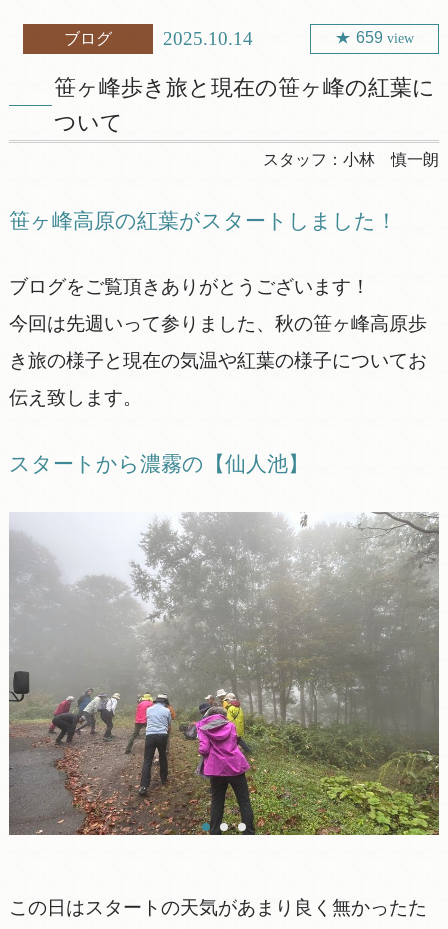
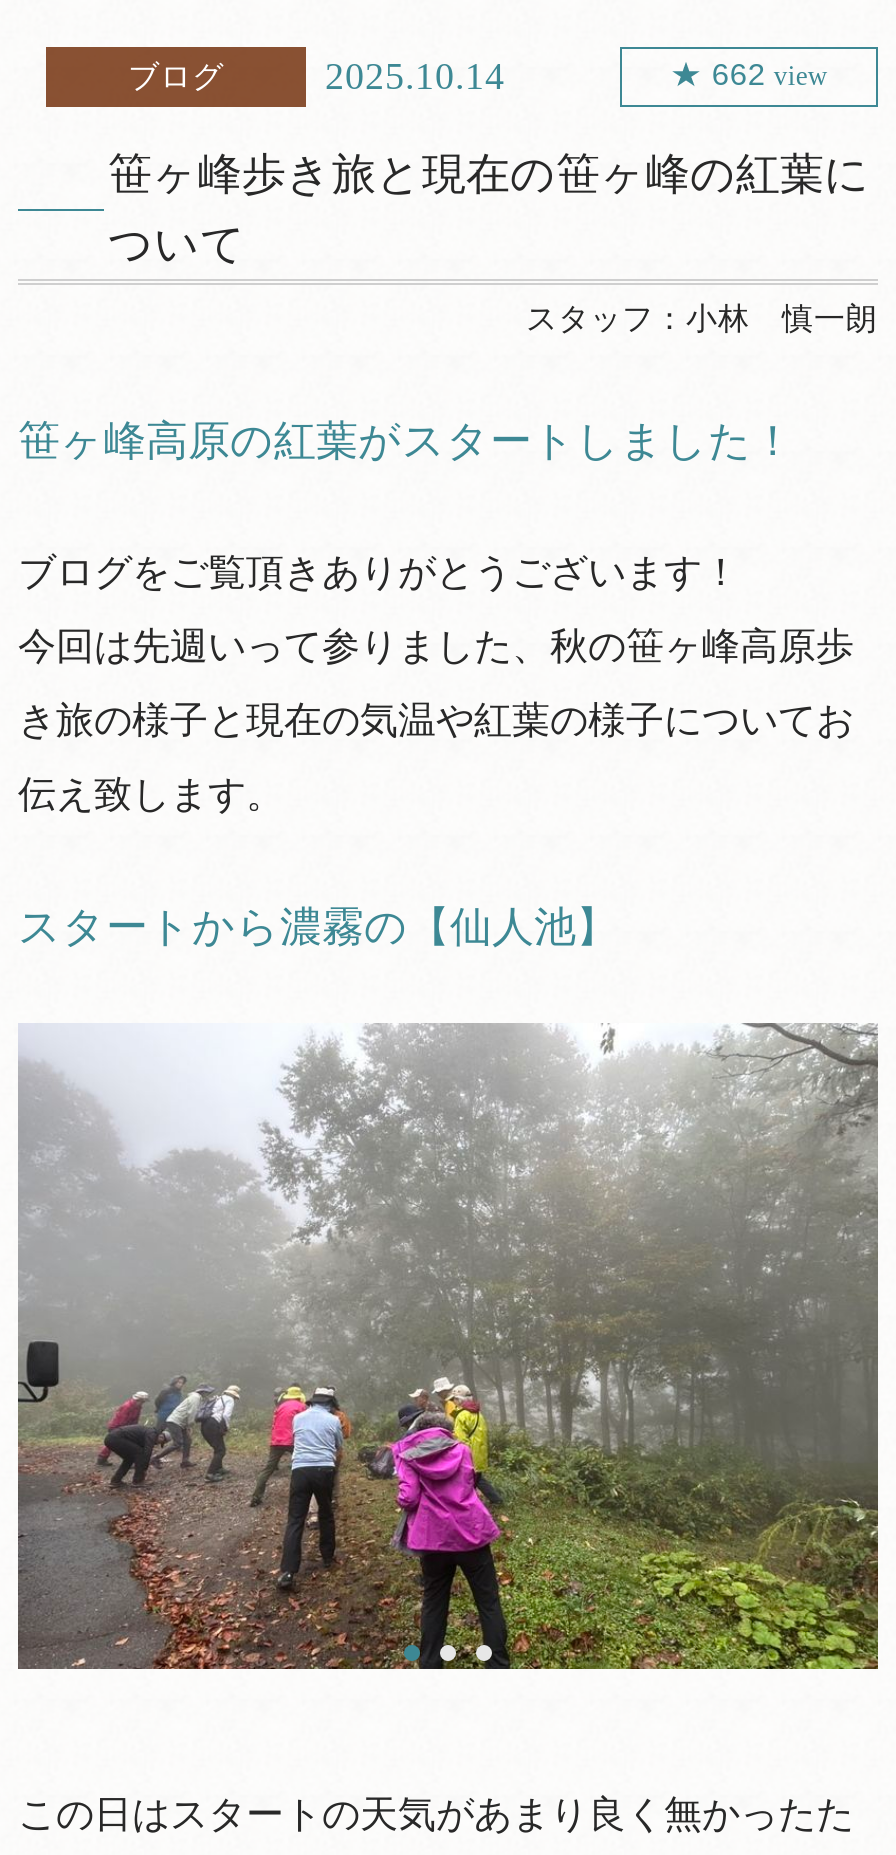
- 659 view
+ 662 view
